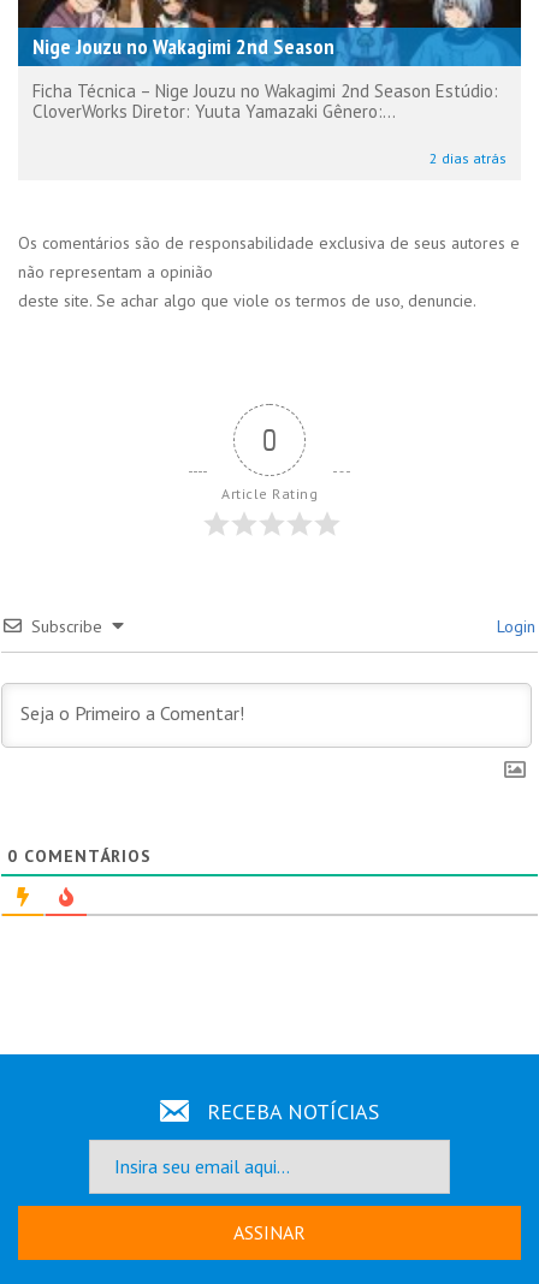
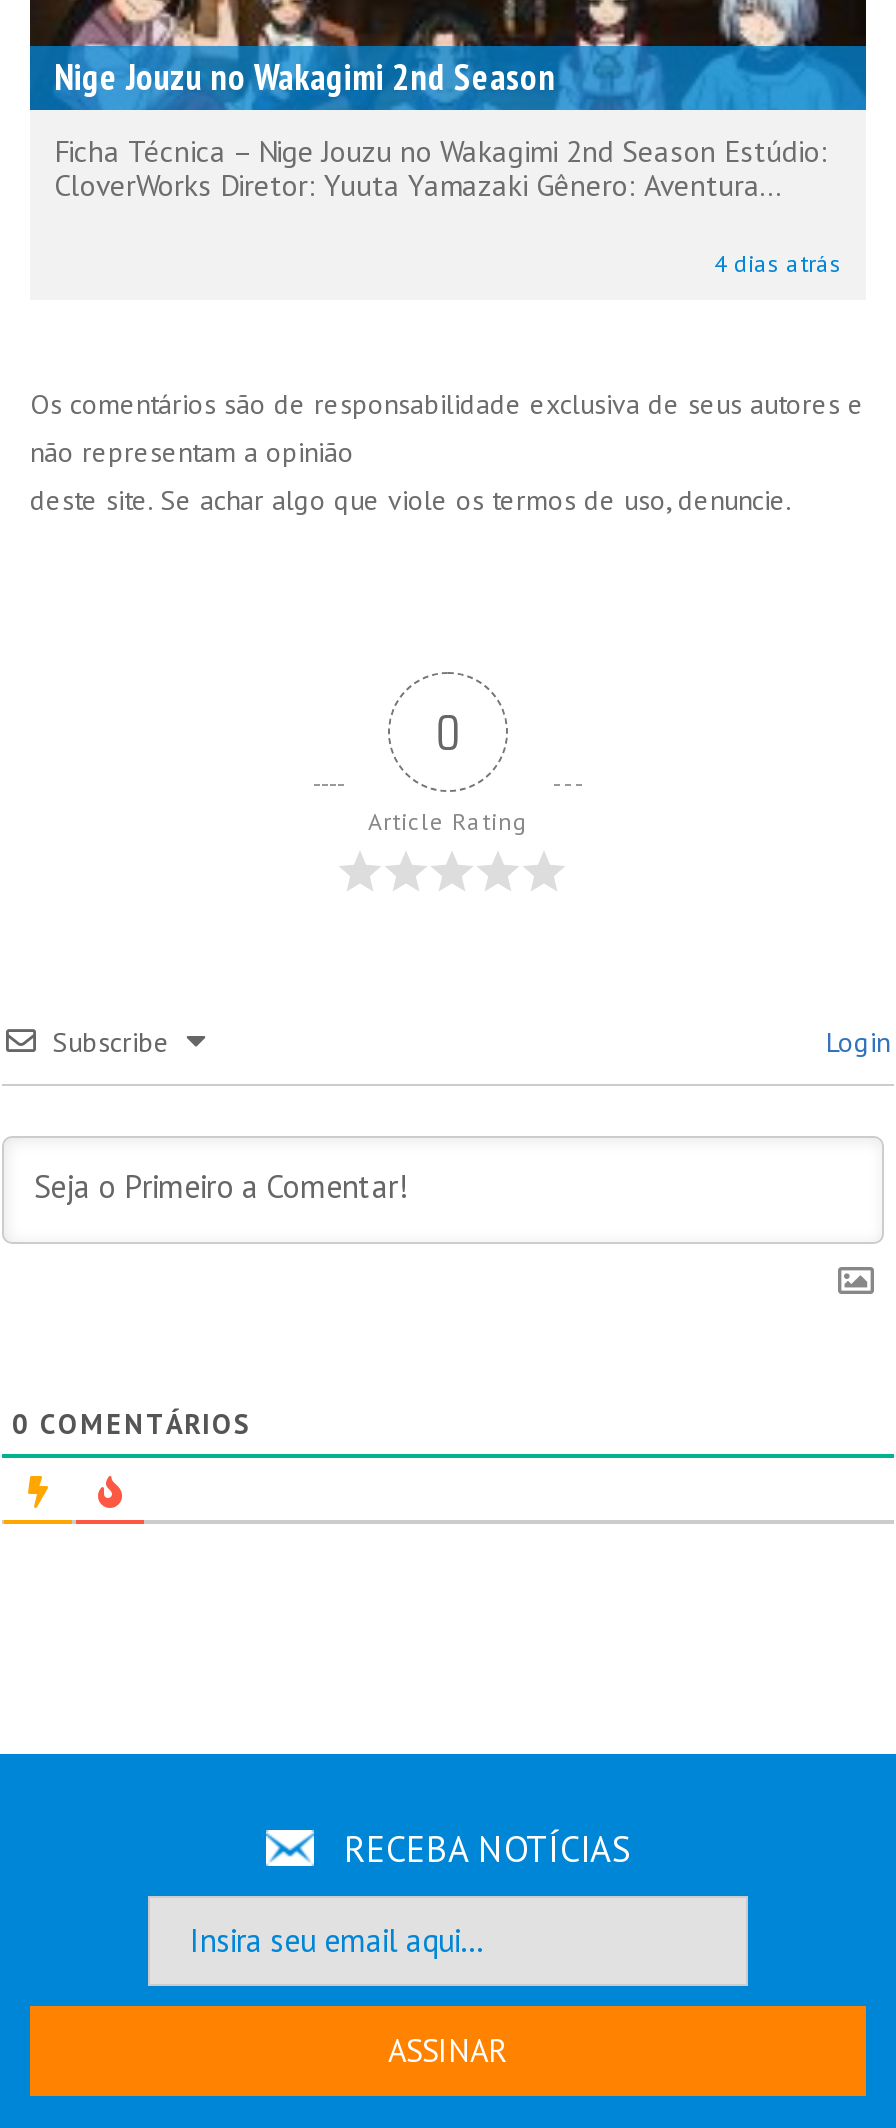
- CloverWorks Diretor: Yuuta Yamazaki Gênero:...
+ CloverWorks Diretor: Yuuta Yamazaki Gênero: Aventura...

- 2 dias atrás
+ 4 dias atrás
